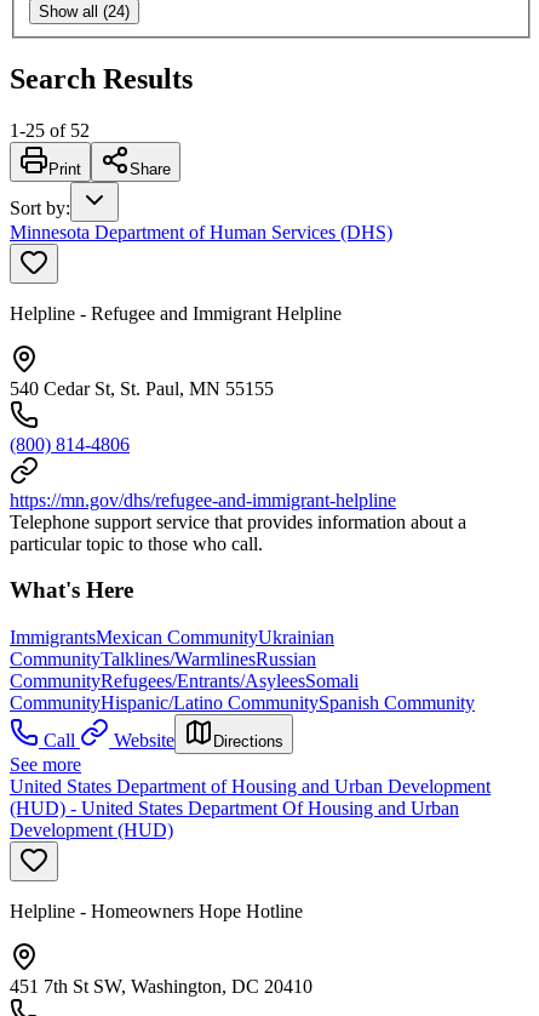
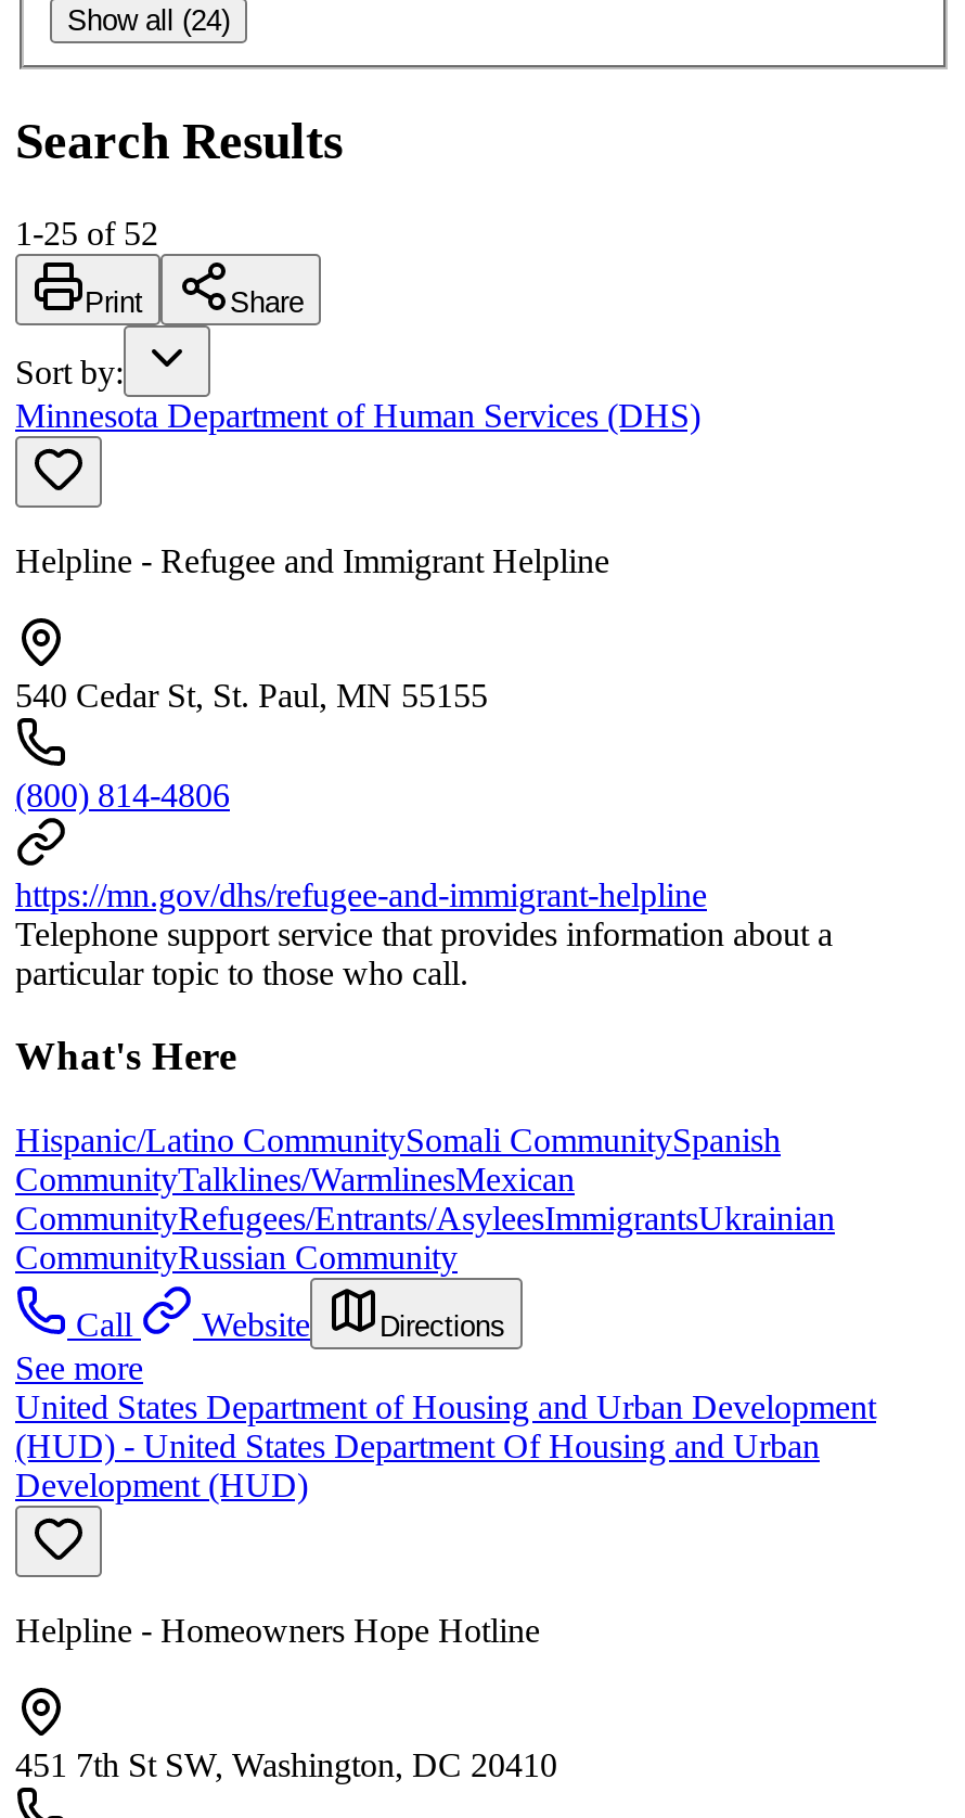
- ImmigrantsMexican CommunityUkrainian
- CommunityTalklines/WarmlinesRussian
- CommunityRefugees/Entrants/AsyleesSomali
- CommunityHispanic/Latino CommunitySpanish Community
+ Hispanic/Latino CommunitySomali CommunitySpanish
+ CommunityTalklines/WarmlinesMexican
+ CommunityRefugees/Entrants/AsyleesImmigrantsUkrainian
+ CommunityRussian Community
